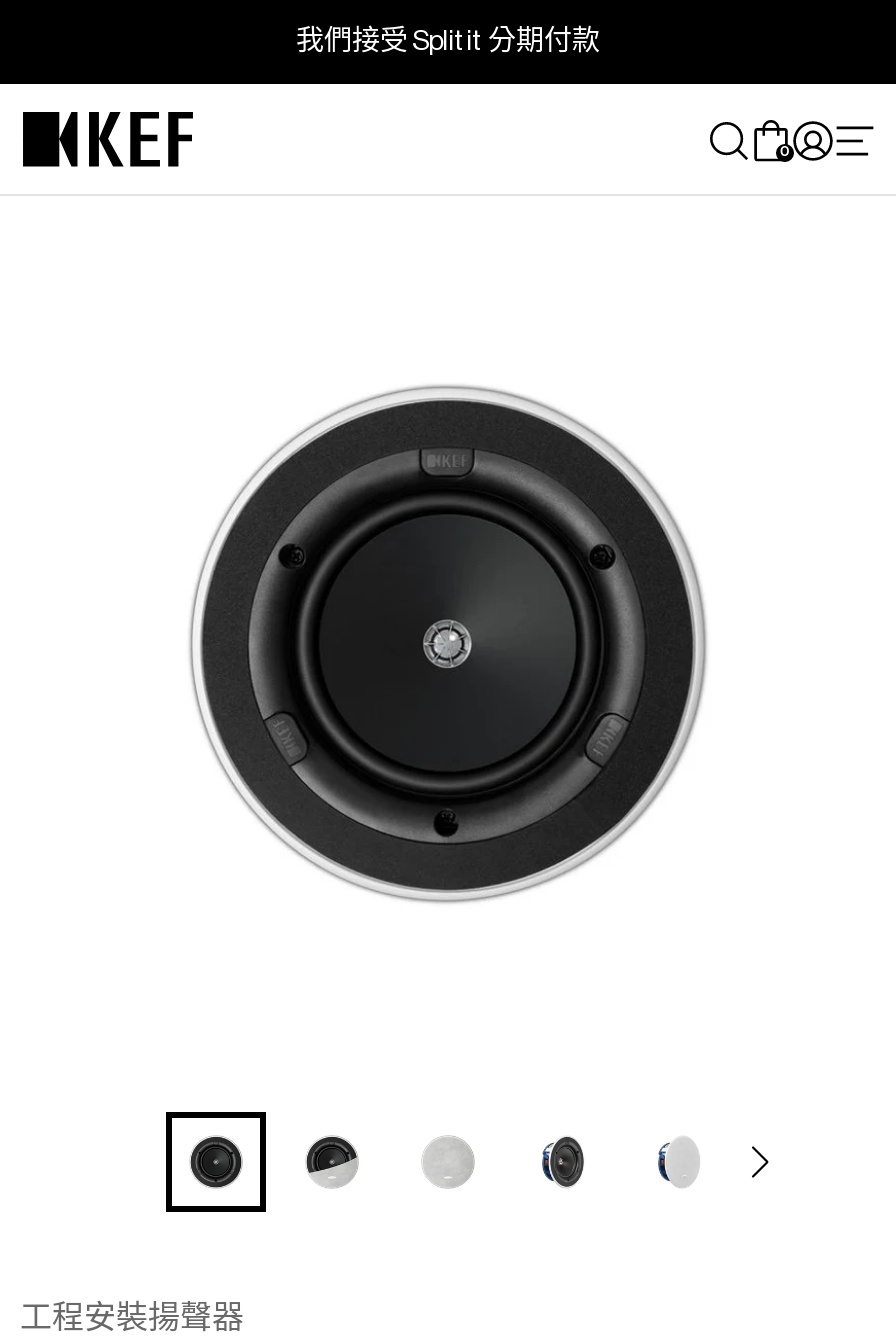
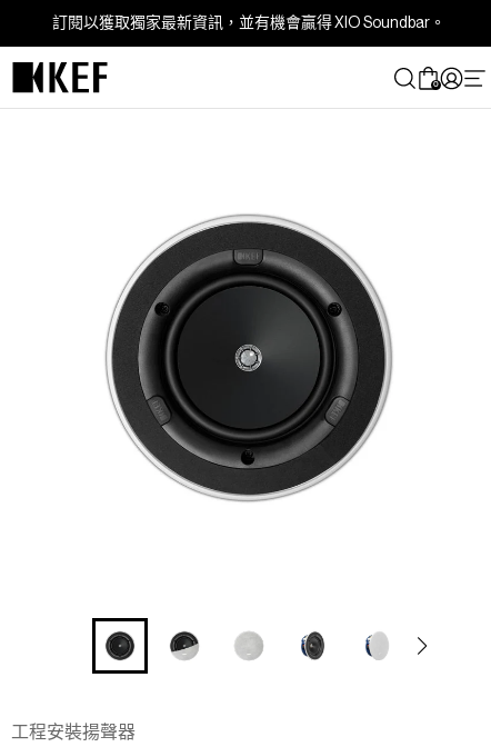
- 我們接受 Splitit 分期付款
+ 訂閱以獲取獨家最新資訊，並有機會贏得 XIO Soundbar。
